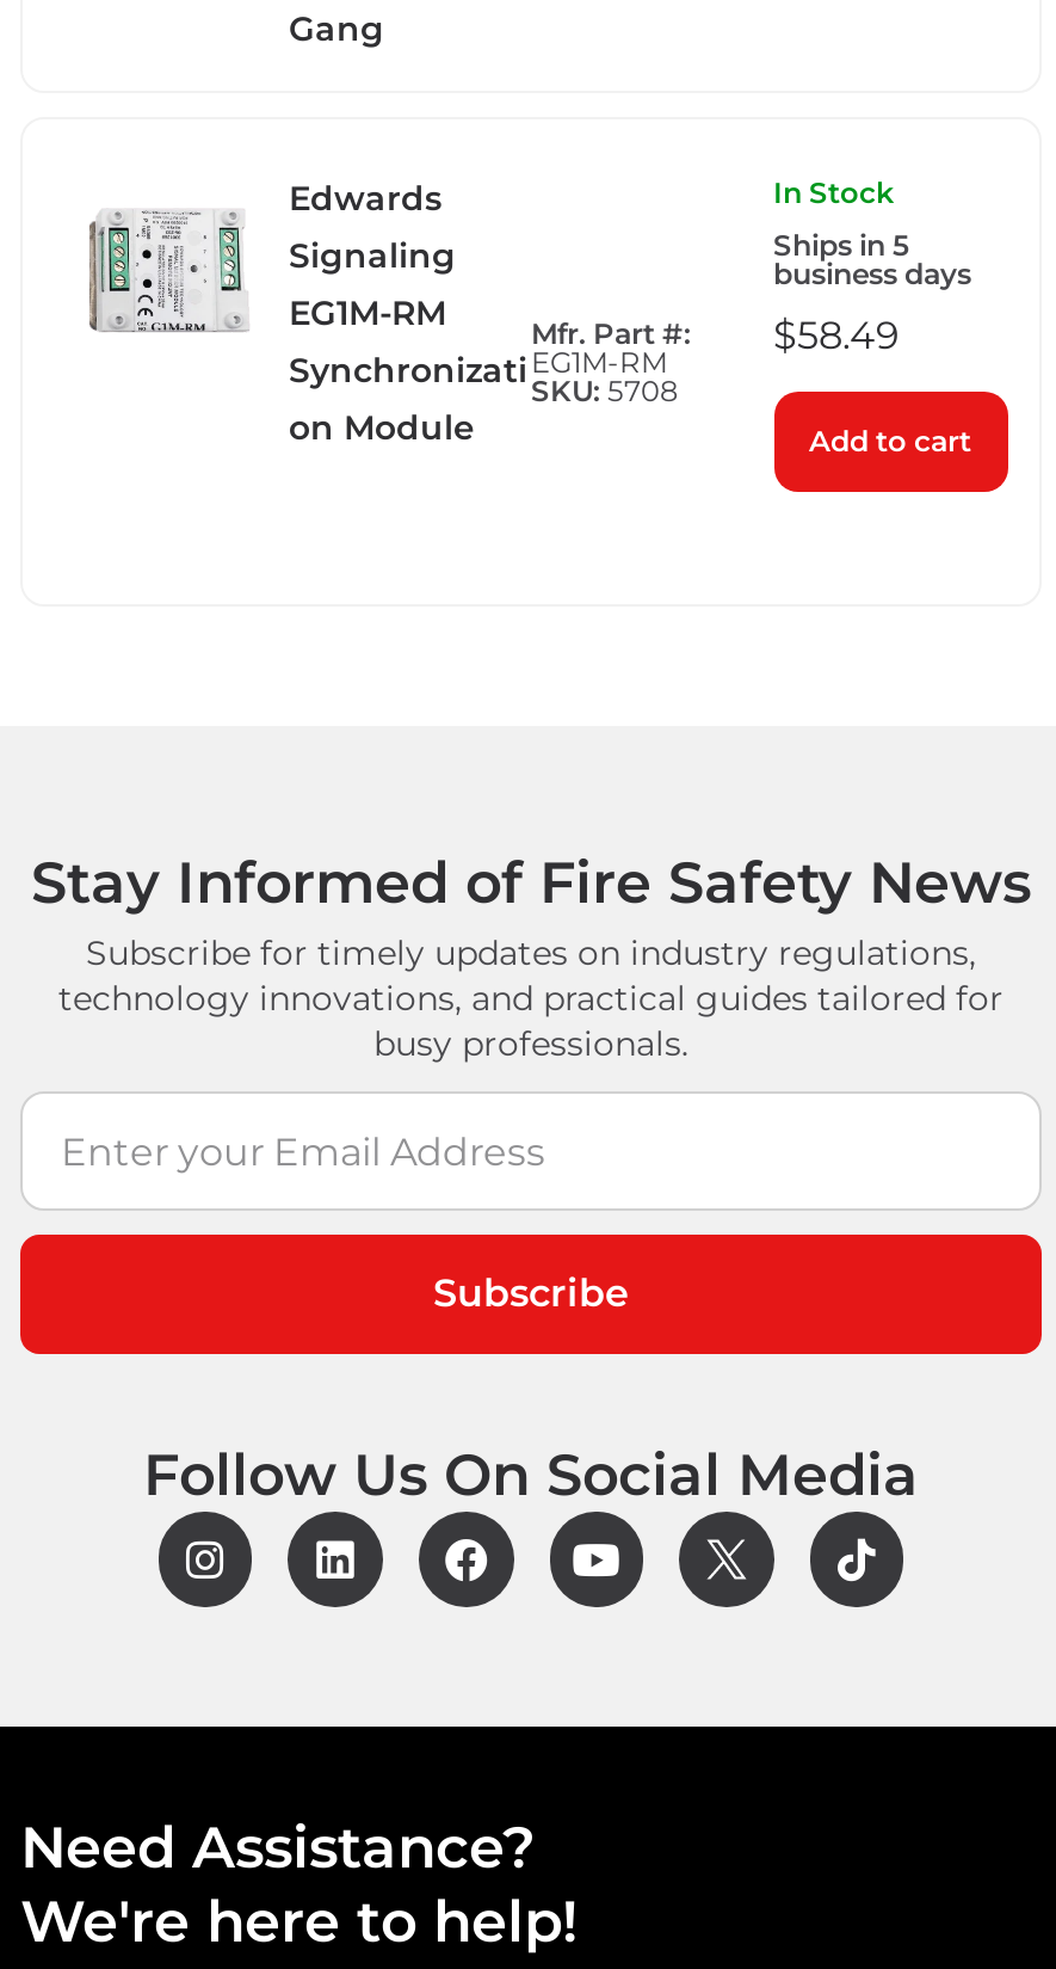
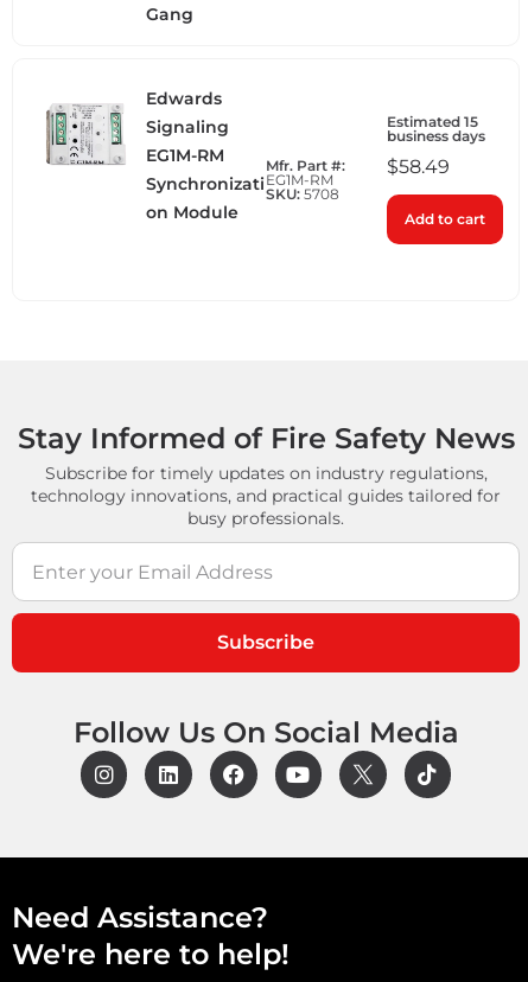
- In Stock
- Ships in 5
+ Estimated 15
